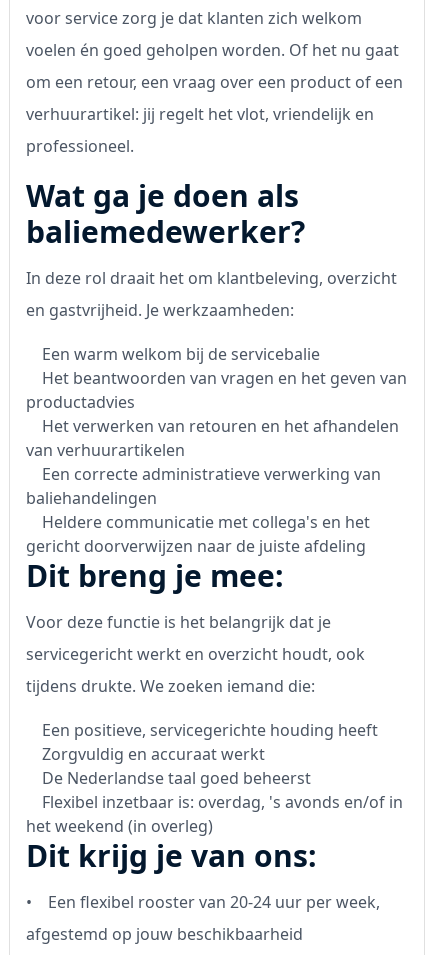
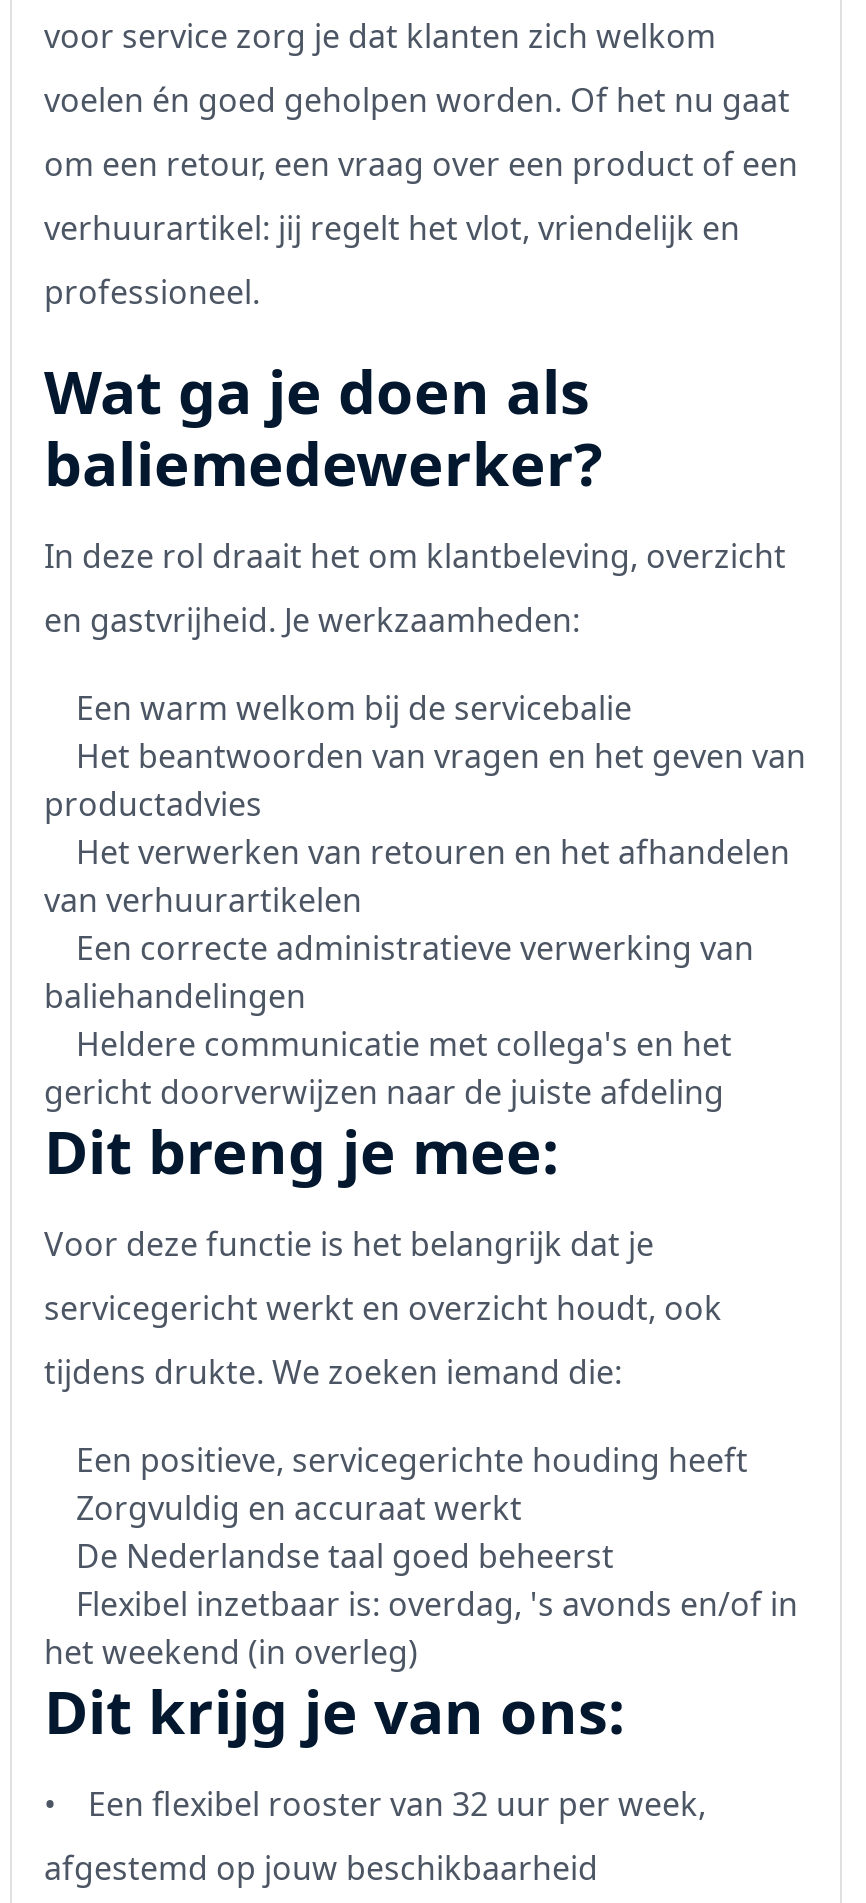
- • Een flexibel rooster van 20-24 uur per week,
+ • Een flexibel rooster van 32 uur per week,
